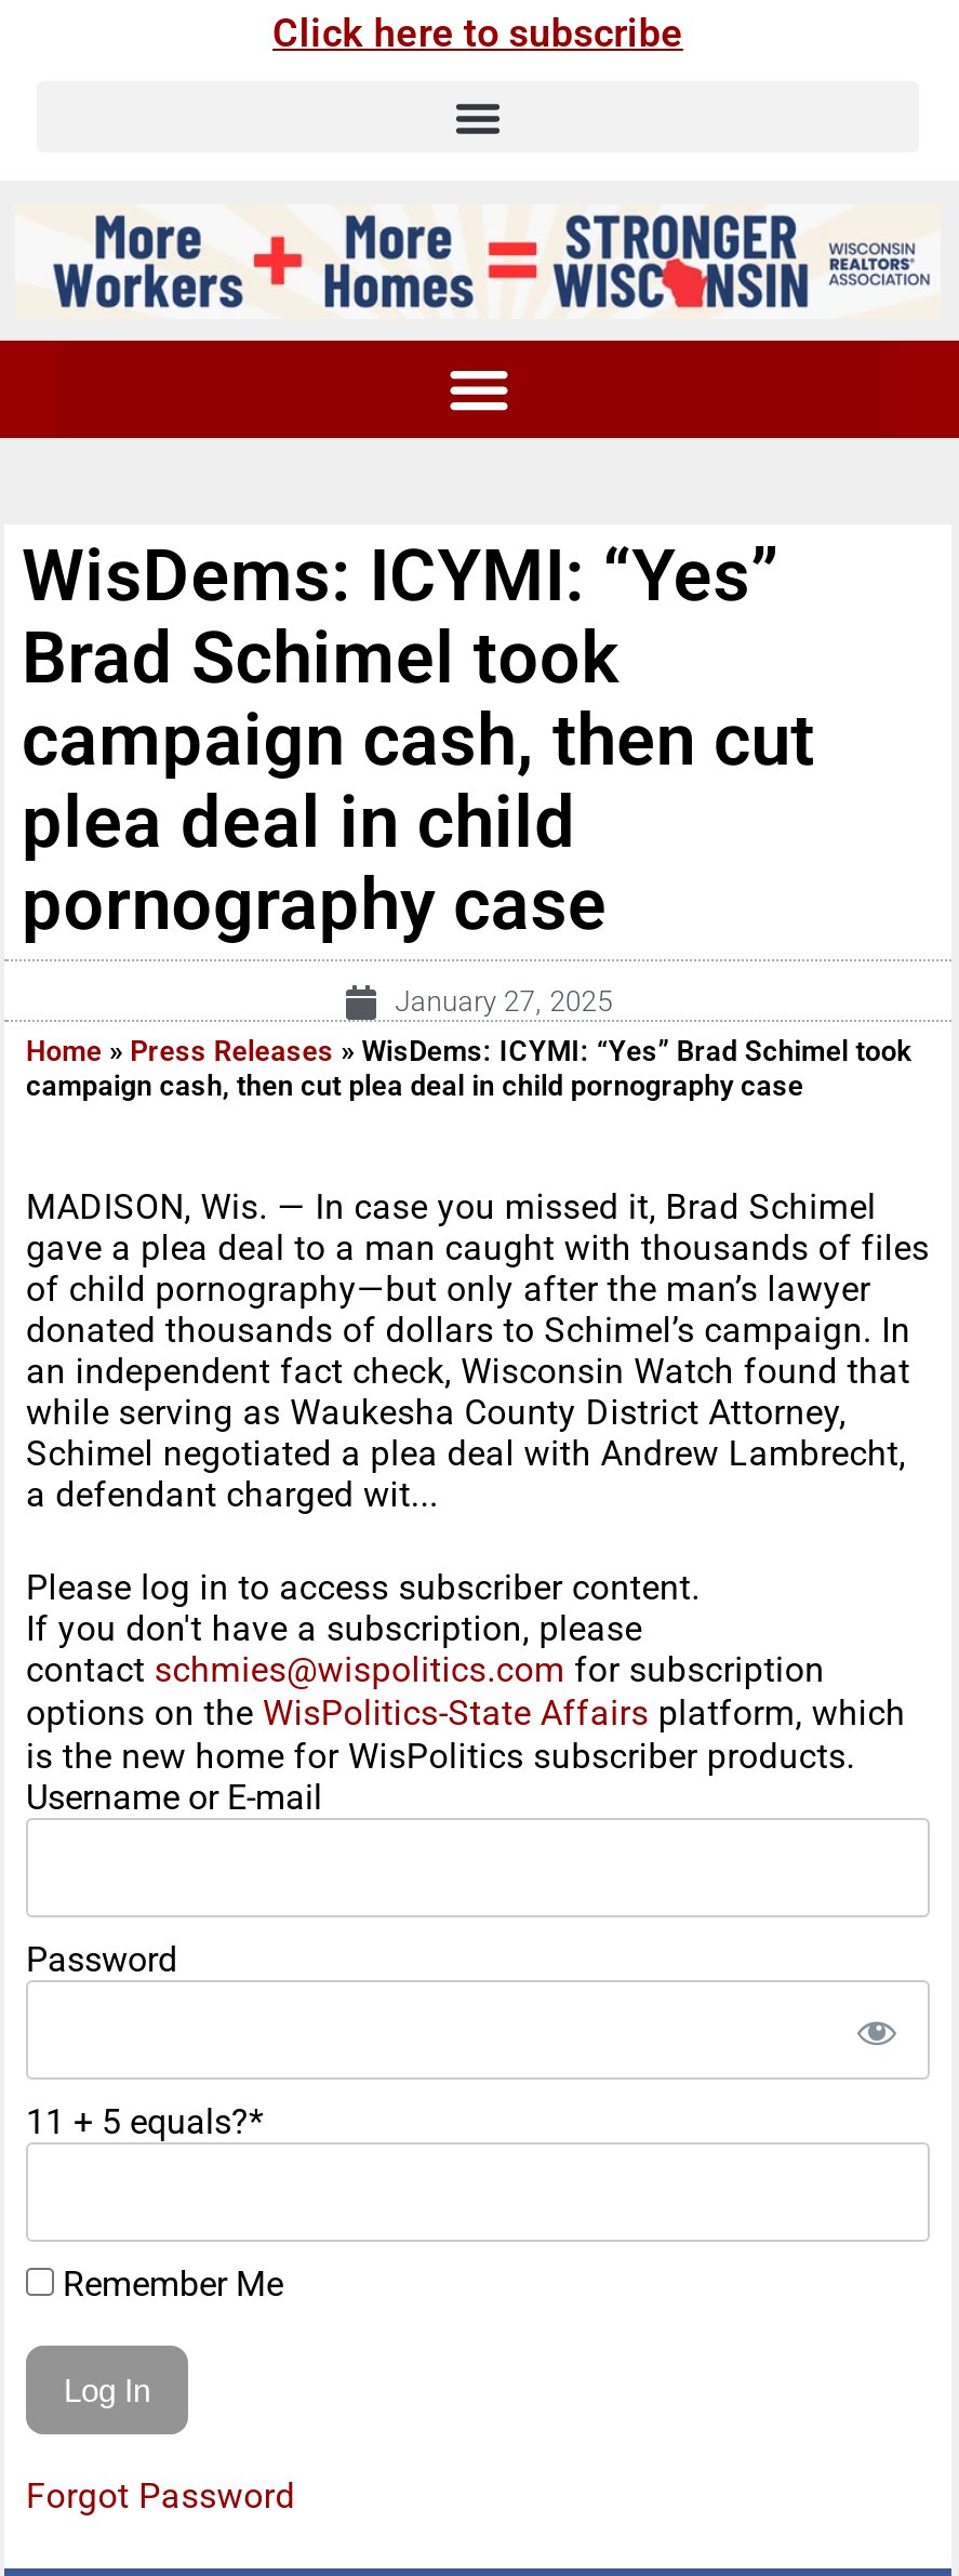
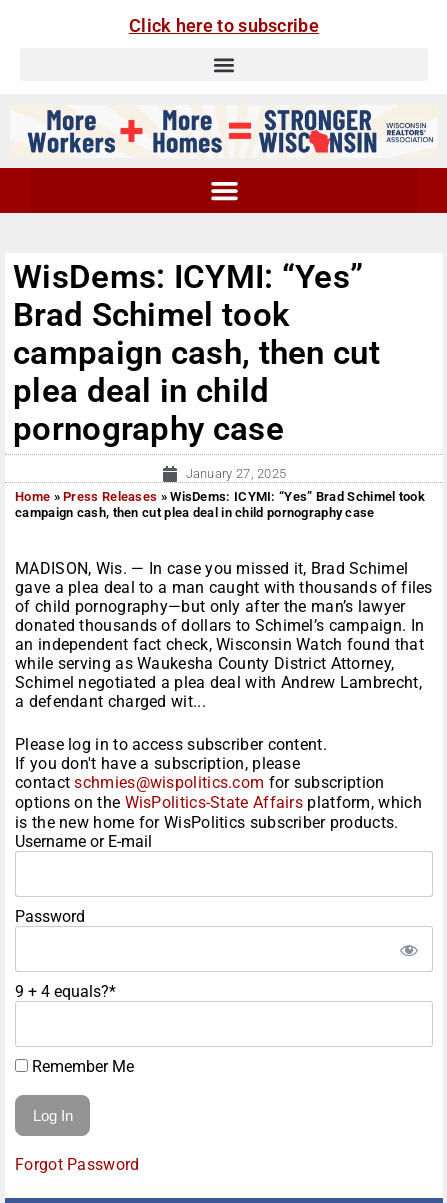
- 11 + 5 equals?*
+ 9 + 4 equals?*
